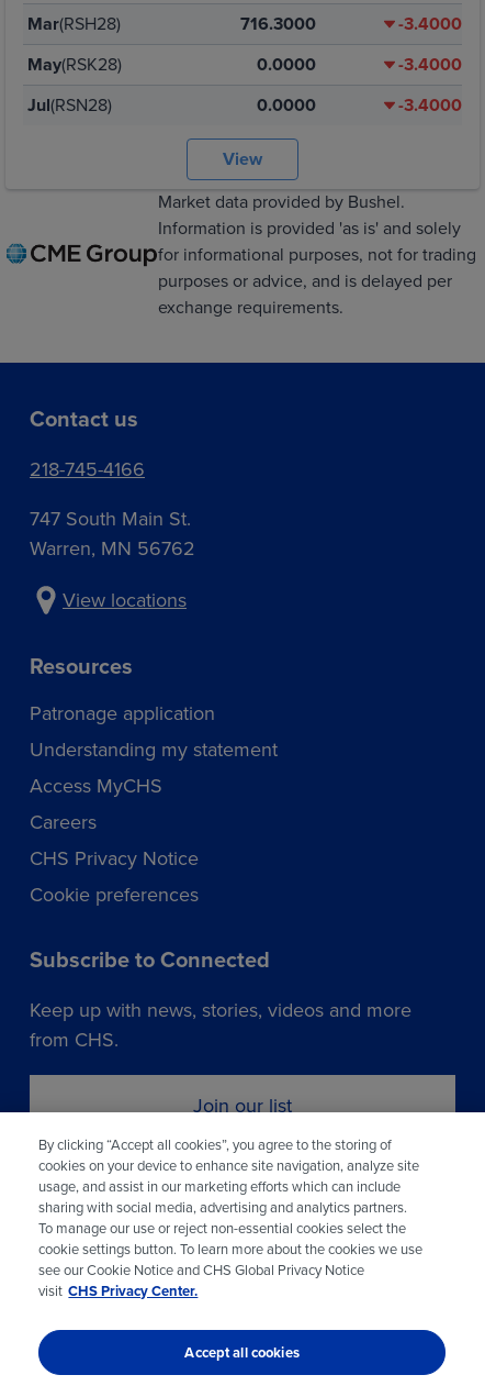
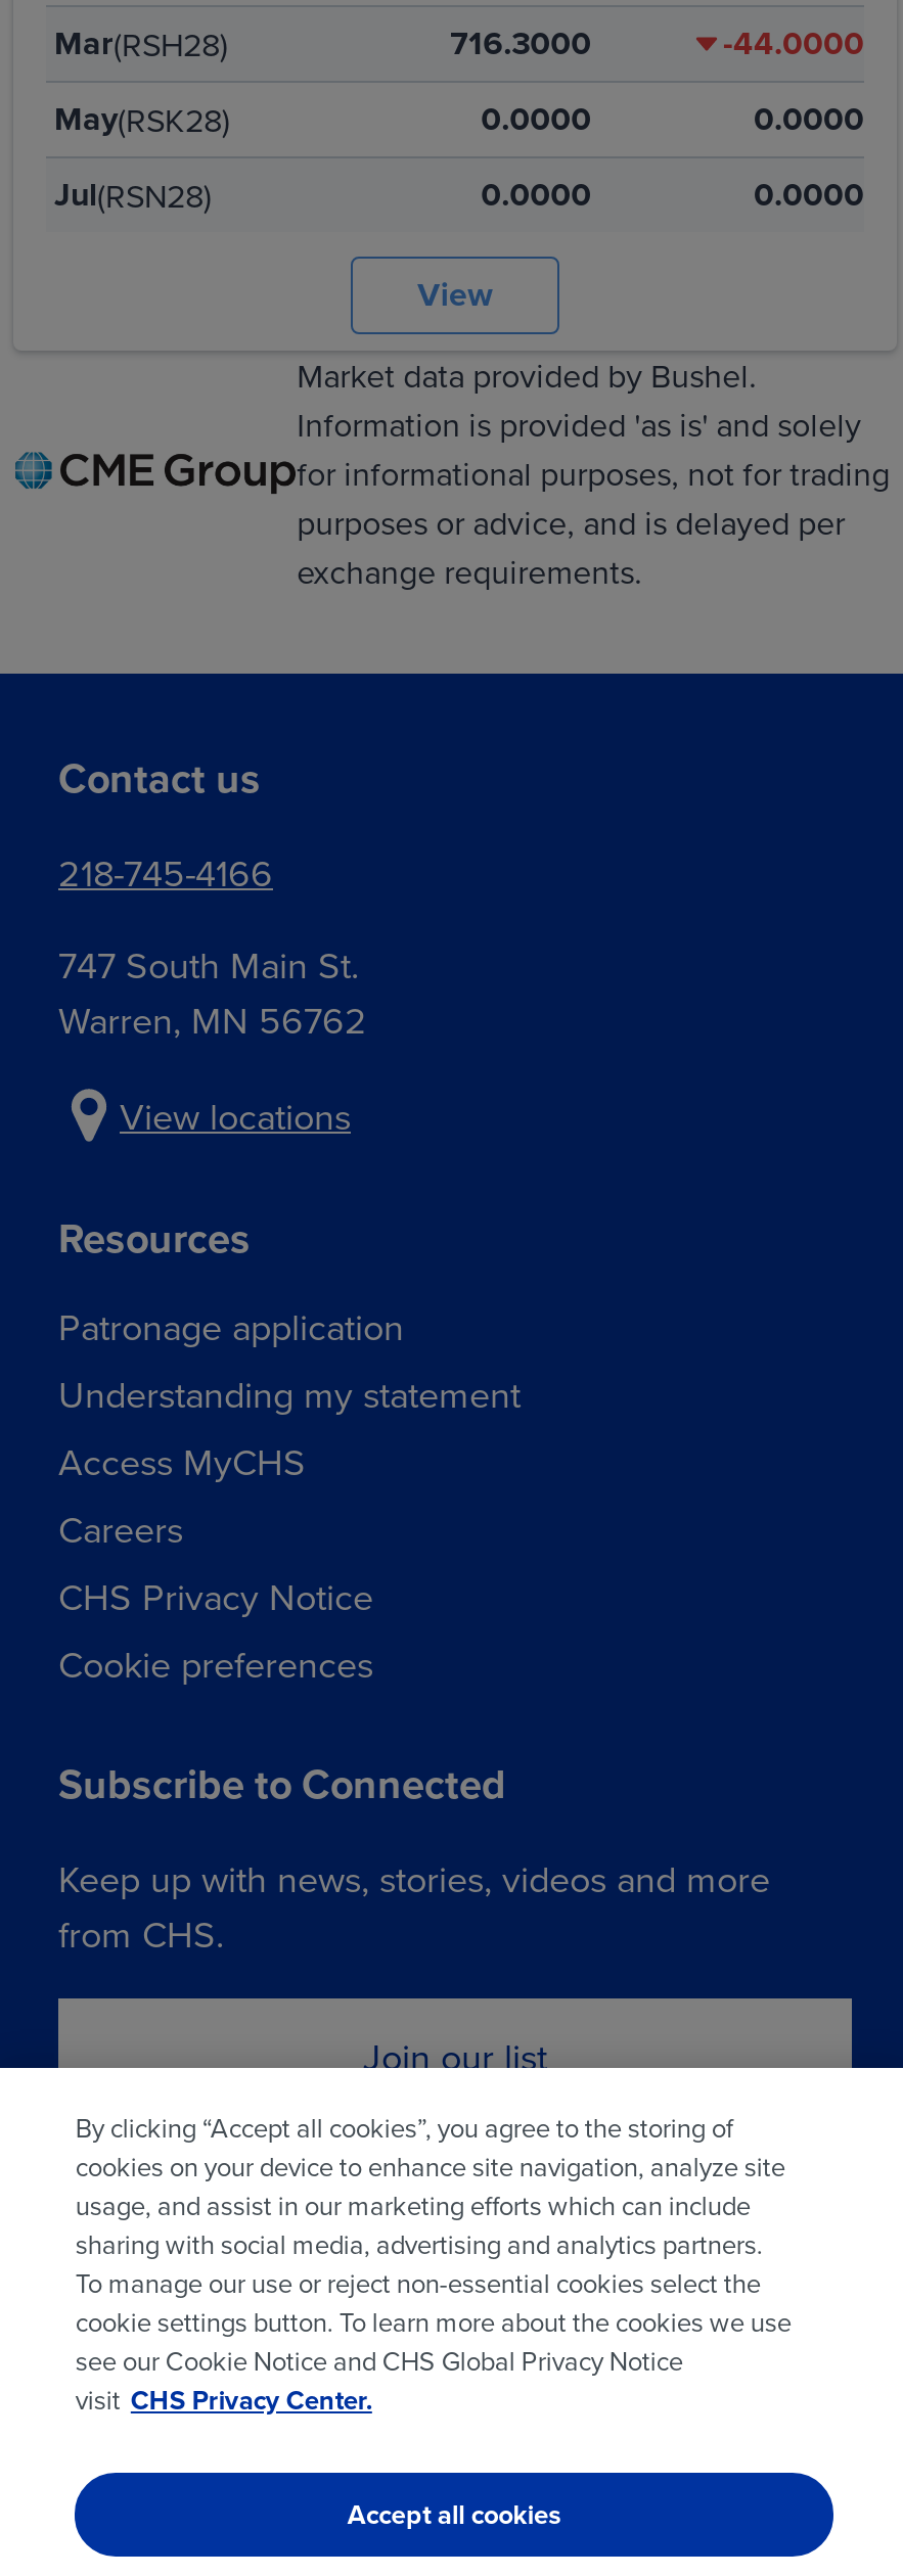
- -3.4000
+ -44.0000

- -3.4000
+ 0.0000

- -3.4000
+ 0.0000
